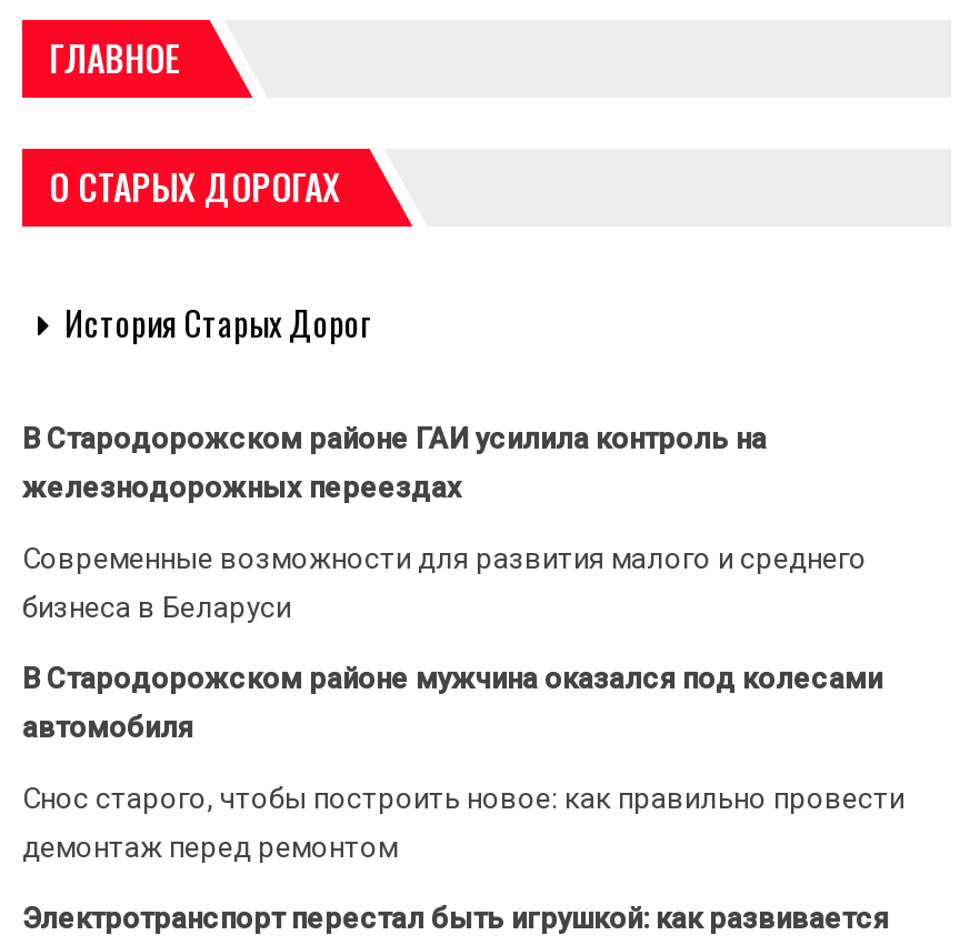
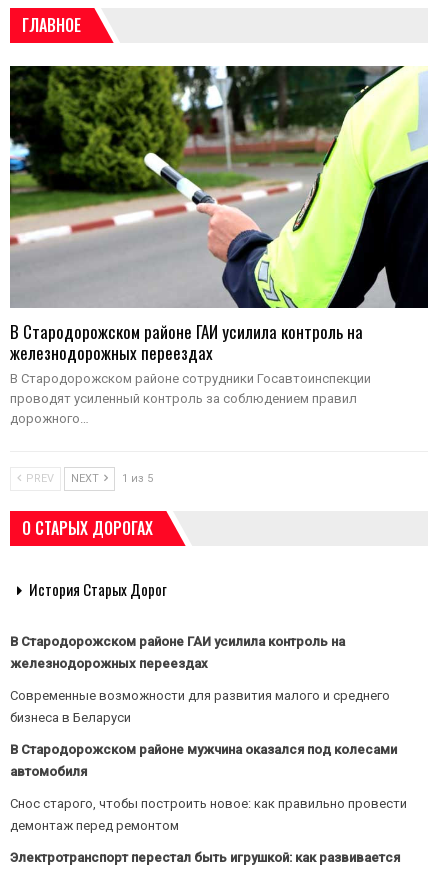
+ [image]
+ В Стародорожском районе ГАИ усилила контроль на
+ железнодорожных переездах
+ В Стародорожском районе сотрудники Госавтоинспекции
+ проводят усиленный контроль за соблюдением правил
+ дорожного…

+ PREV
+ NEXT
+ 1 из 5
